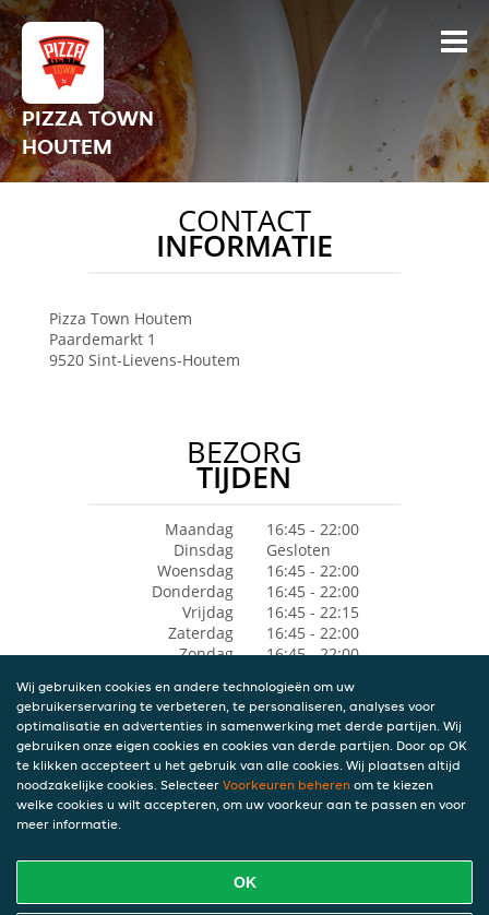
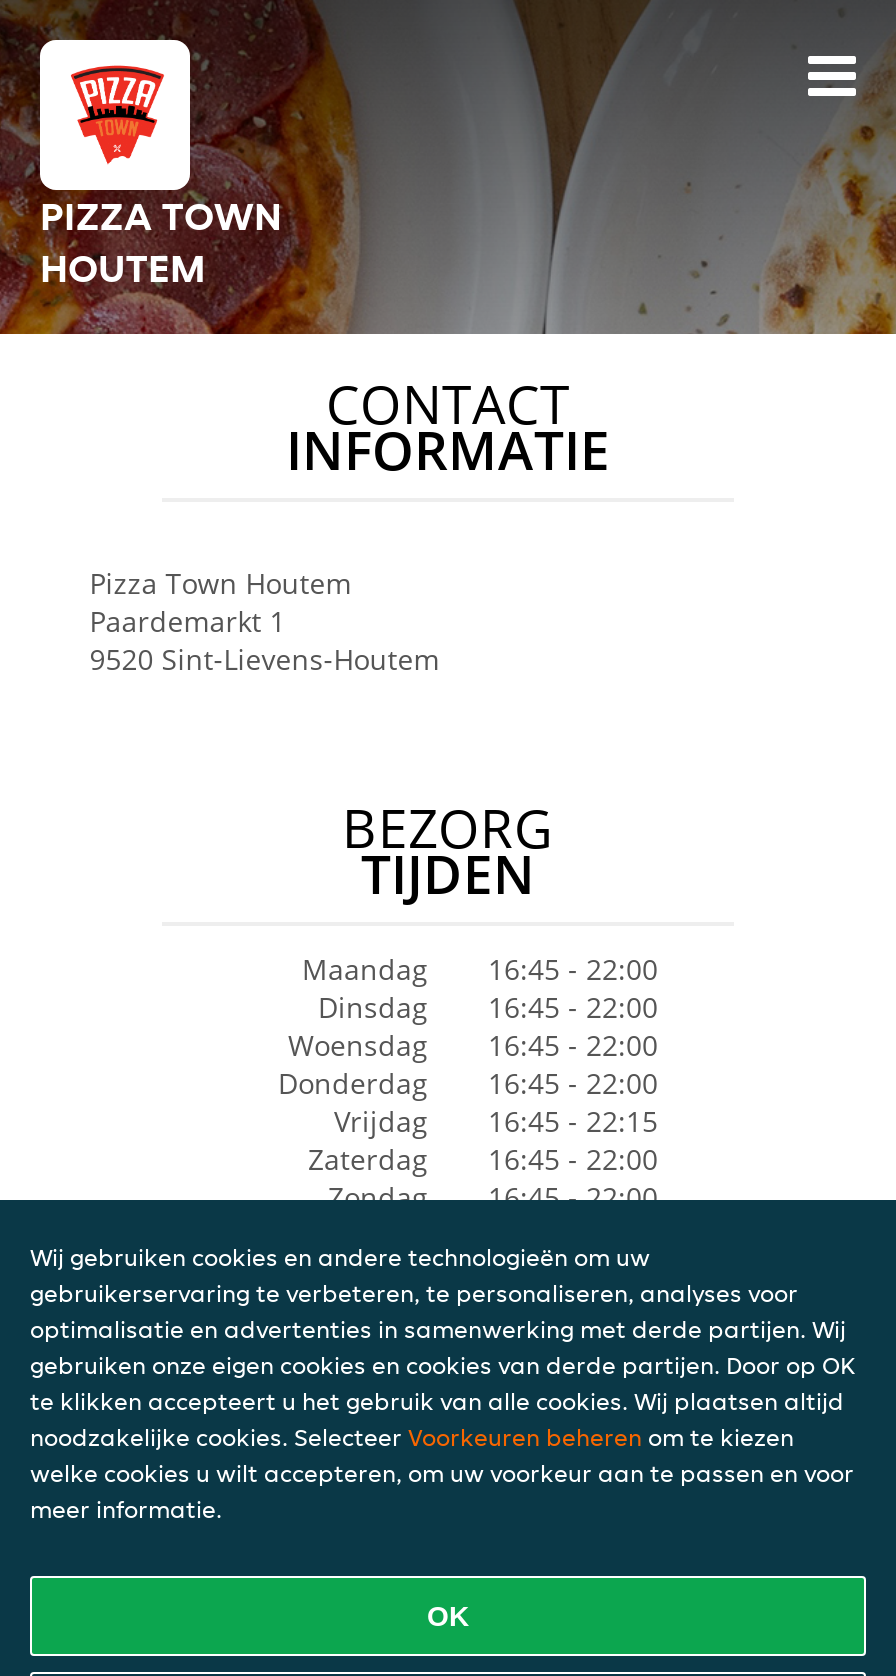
- Gesloten
+ 16:45 - 22:00
